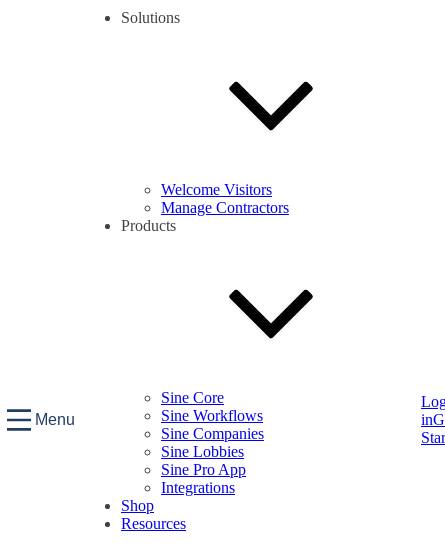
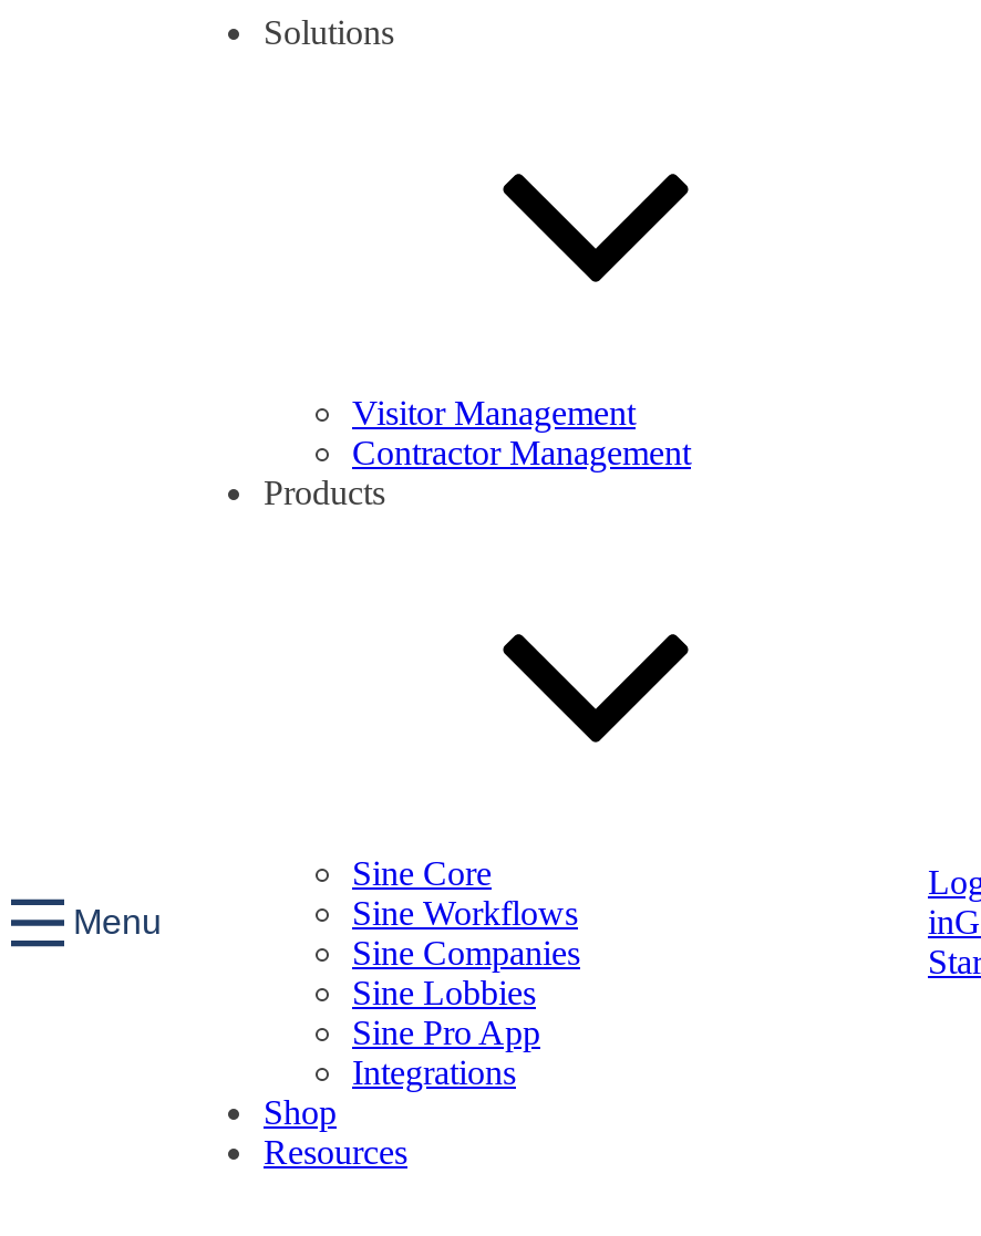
- Welcome Visitors
- Manage Contractors
+ Visitor Management
+ Contractor Management
